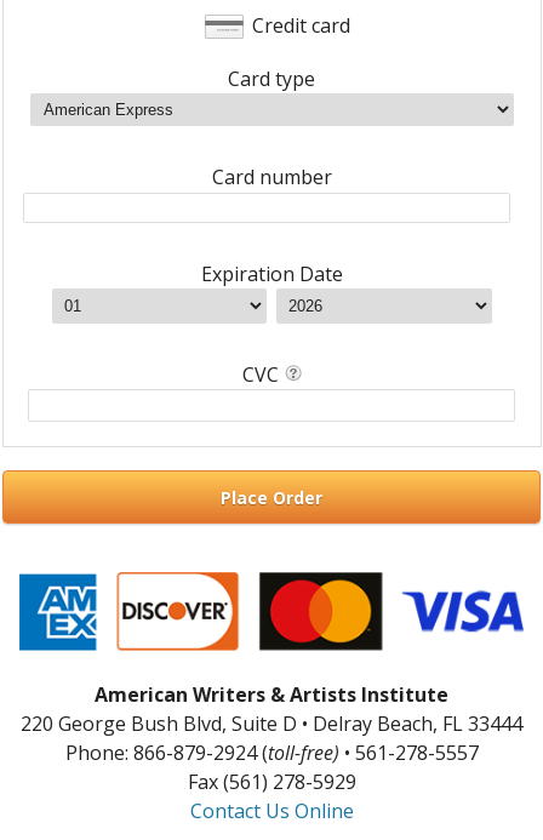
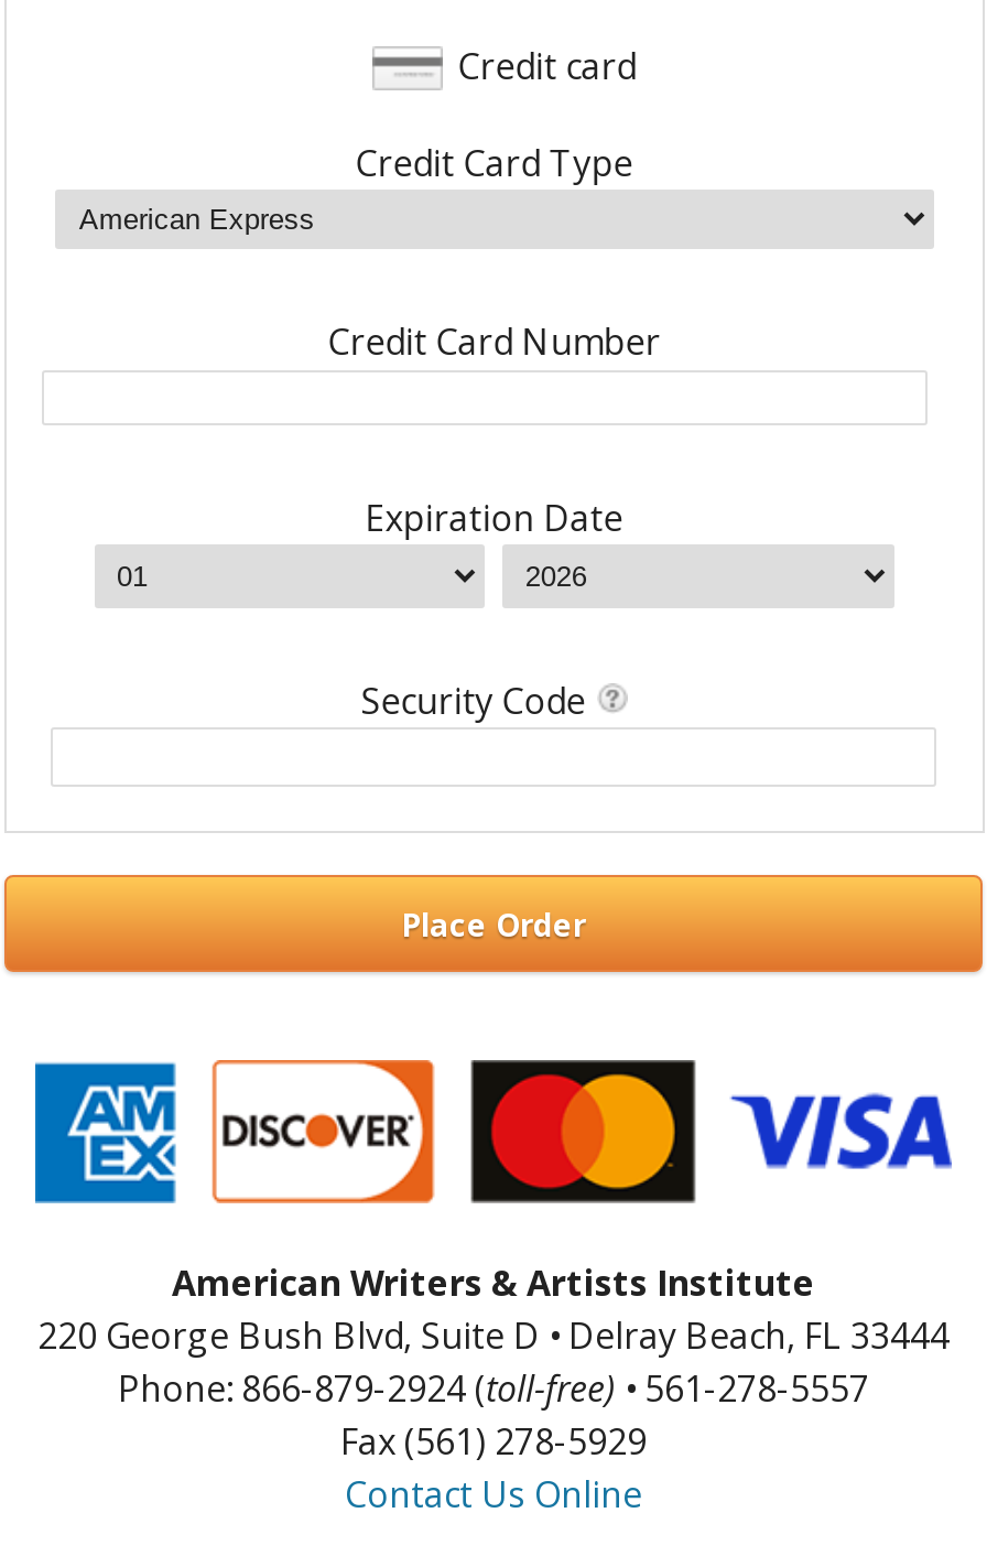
- Card type
+ Credit Card Type

- Card number
+ Credit Card Number

- CVC
+ Security Code
